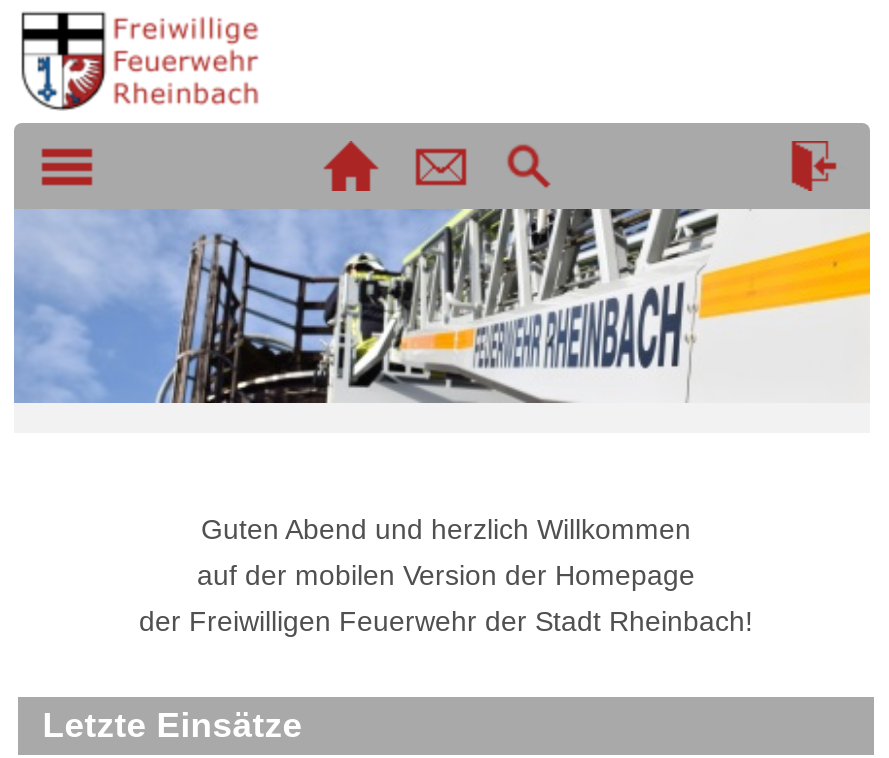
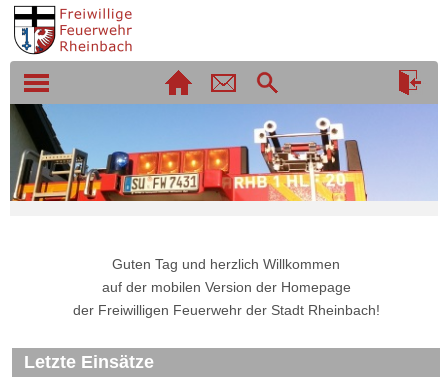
- [image]
+ [image]

- Guten Abend und herzlich Willkommen
+ Guten Tag und herzlich Willkommen
